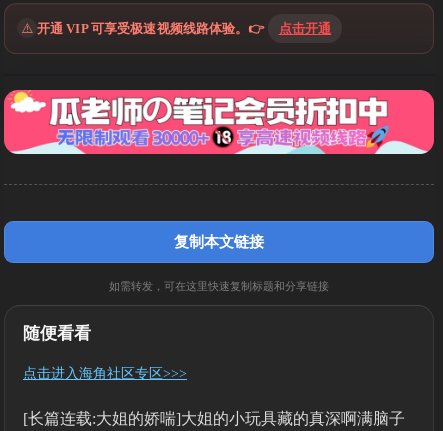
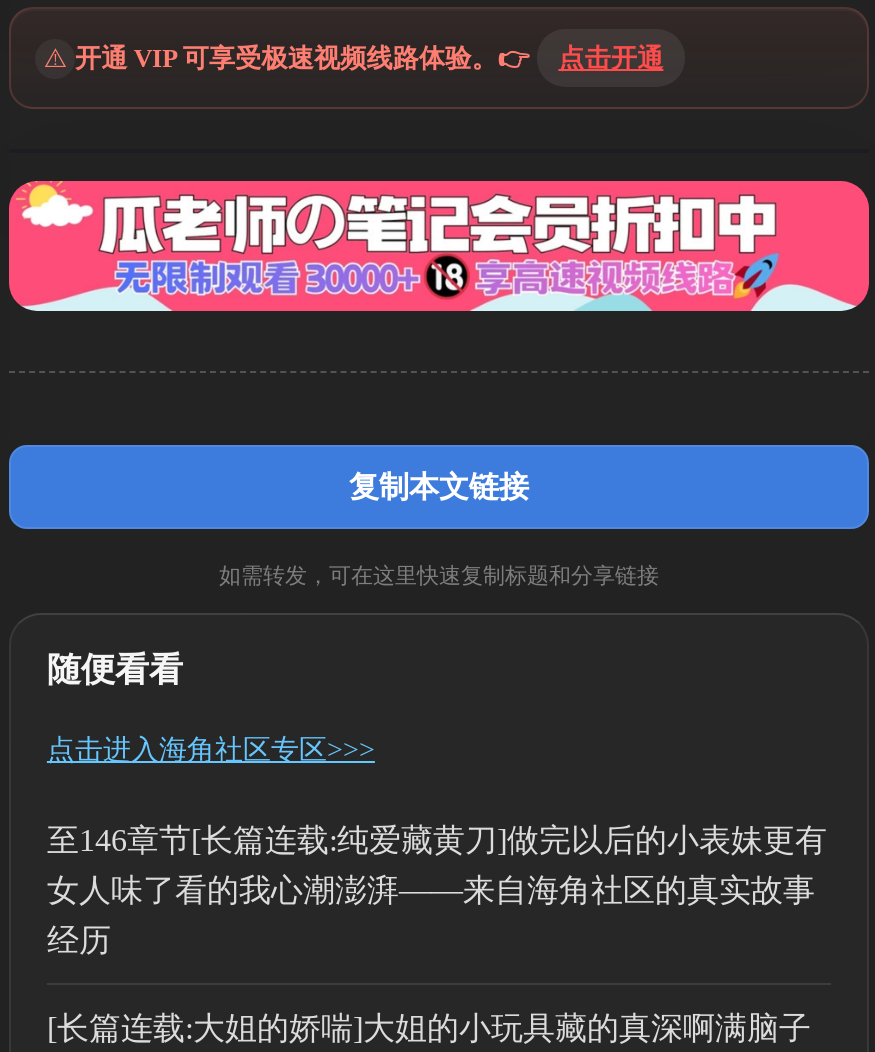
+ 至146章节[长篇连载:纯爱藏黄刀]做完以后的小表妹更有
+ 女人味了看的我心潮澎湃——来自海角社区的真实故事
+ 经历
